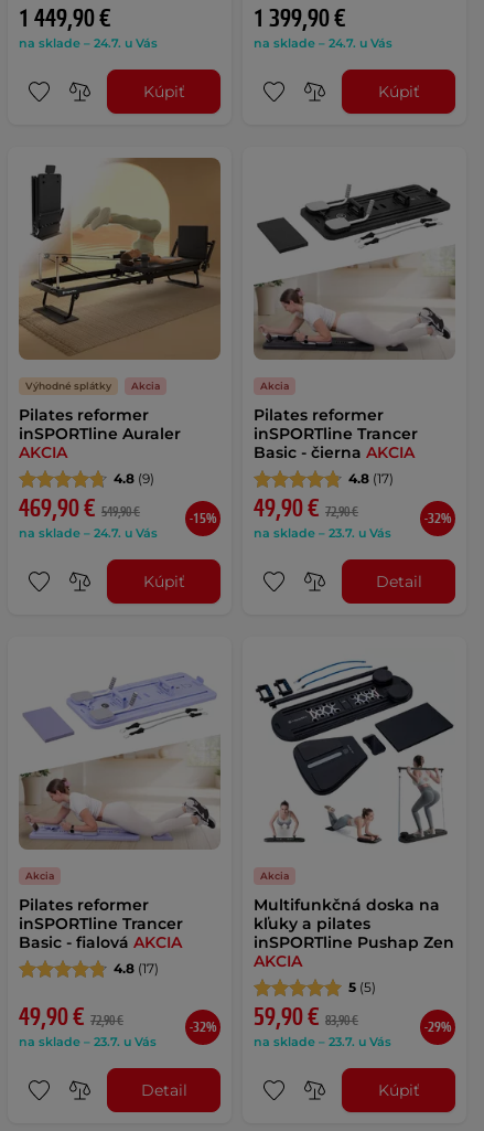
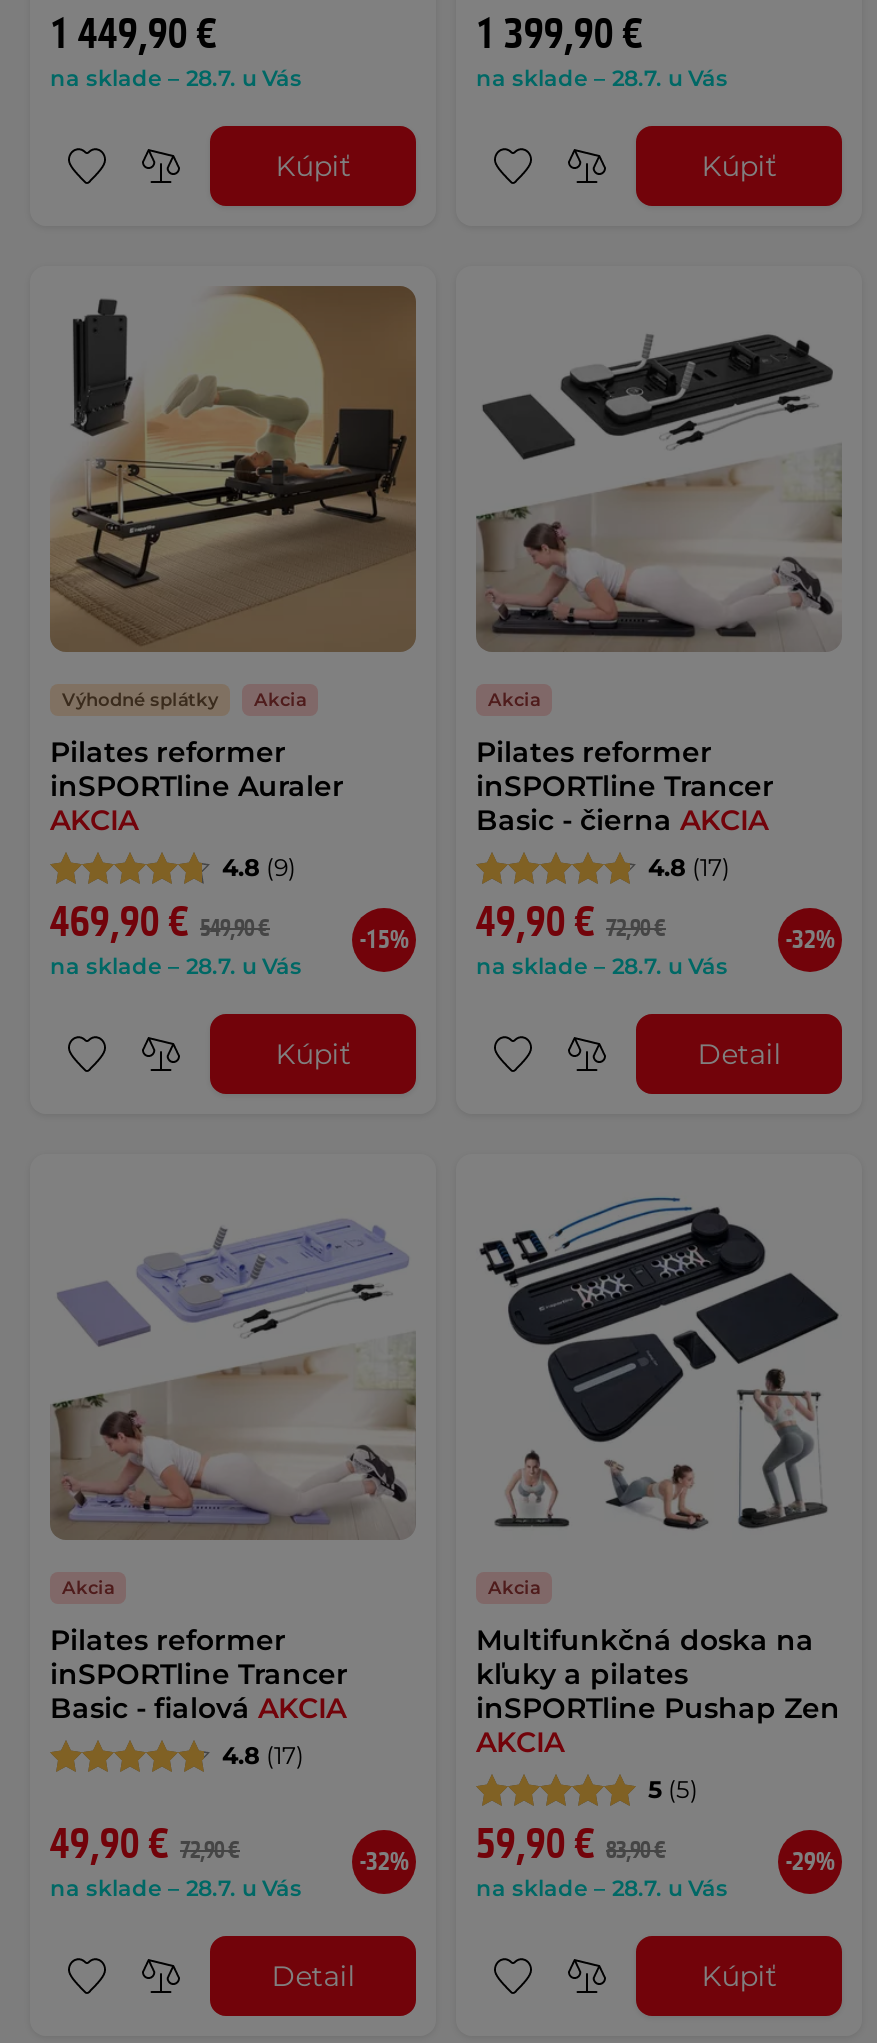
- na sklade – 24.7. u Vás
+ na sklade – 28.7. u Vás

- na sklade – 24.7. u Vás
+ na sklade – 28.7. u Vás

- na sklade – 24.7. u Vás
+ na sklade – 28.7. u Vás

- na sklade – 23.7. u Vás
+ na sklade – 28.7. u Vás

- na sklade – 23.7. u Vás
+ na sklade – 28.7. u Vás

- na sklade – 23.7. u Vás
+ na sklade – 28.7. u Vás
